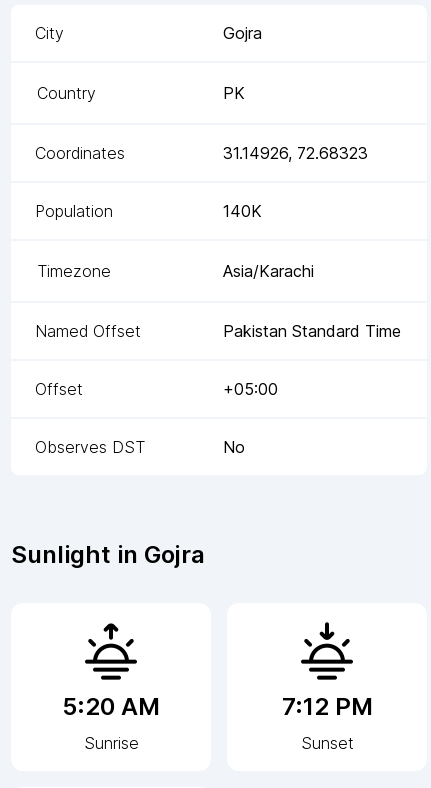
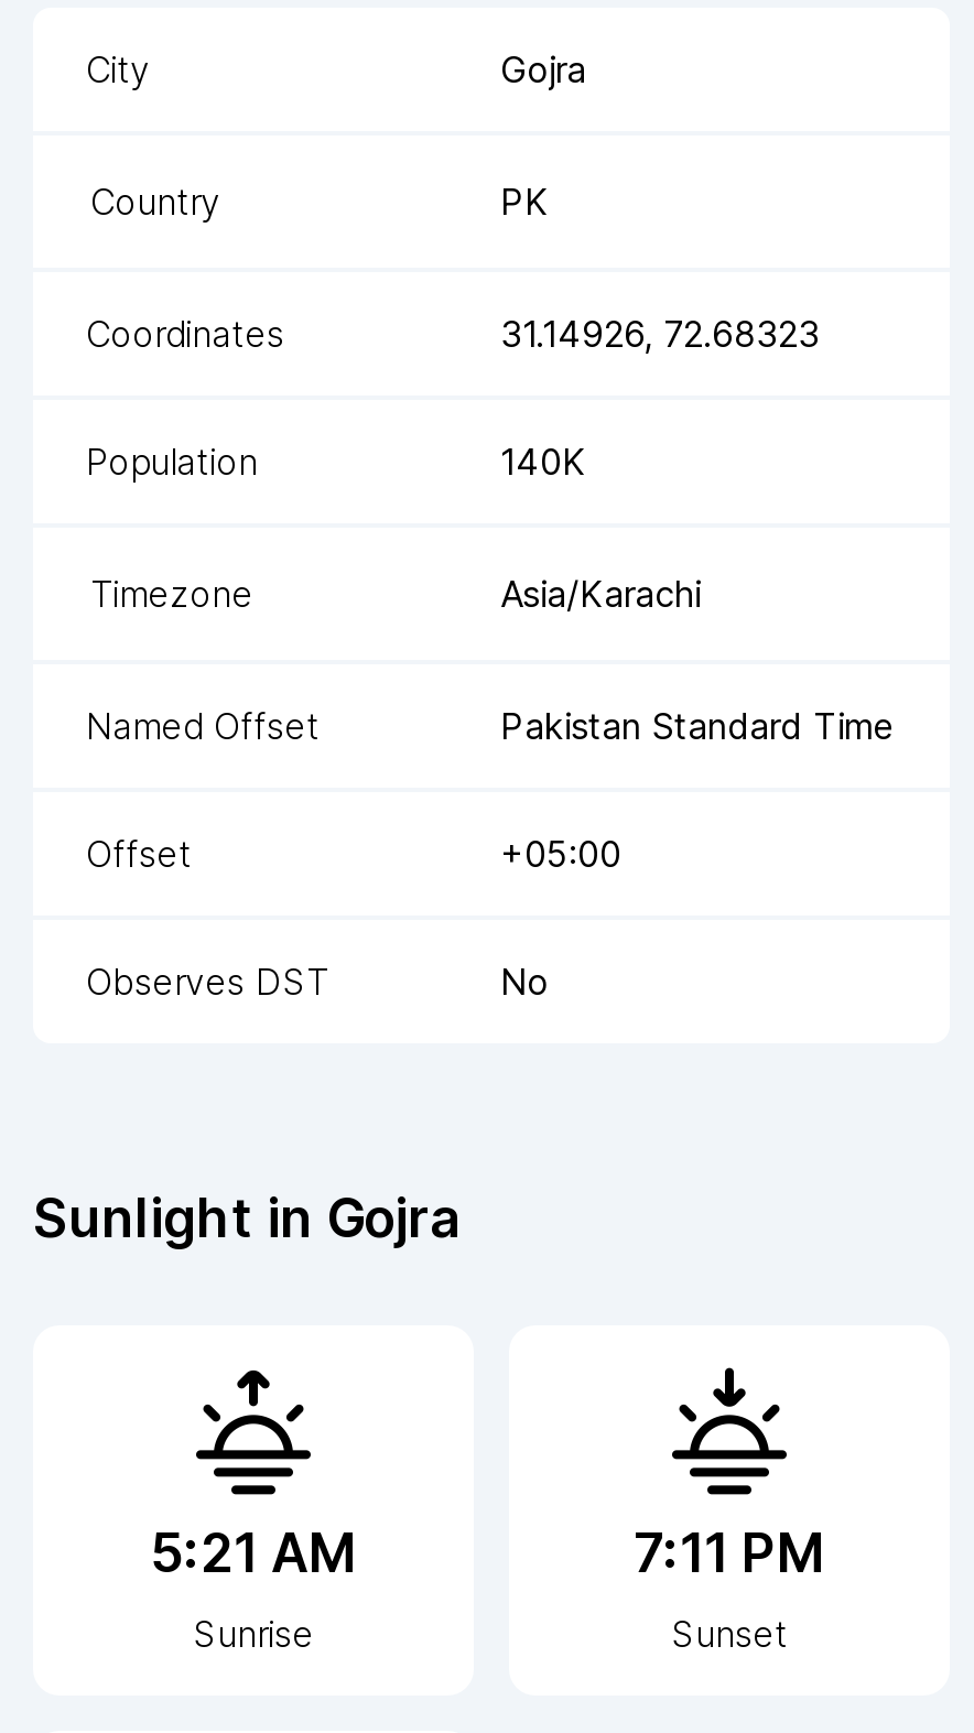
- 5:20 AM
+ 5:21 AM

- 7:12 PM
+ 7:11 PM
